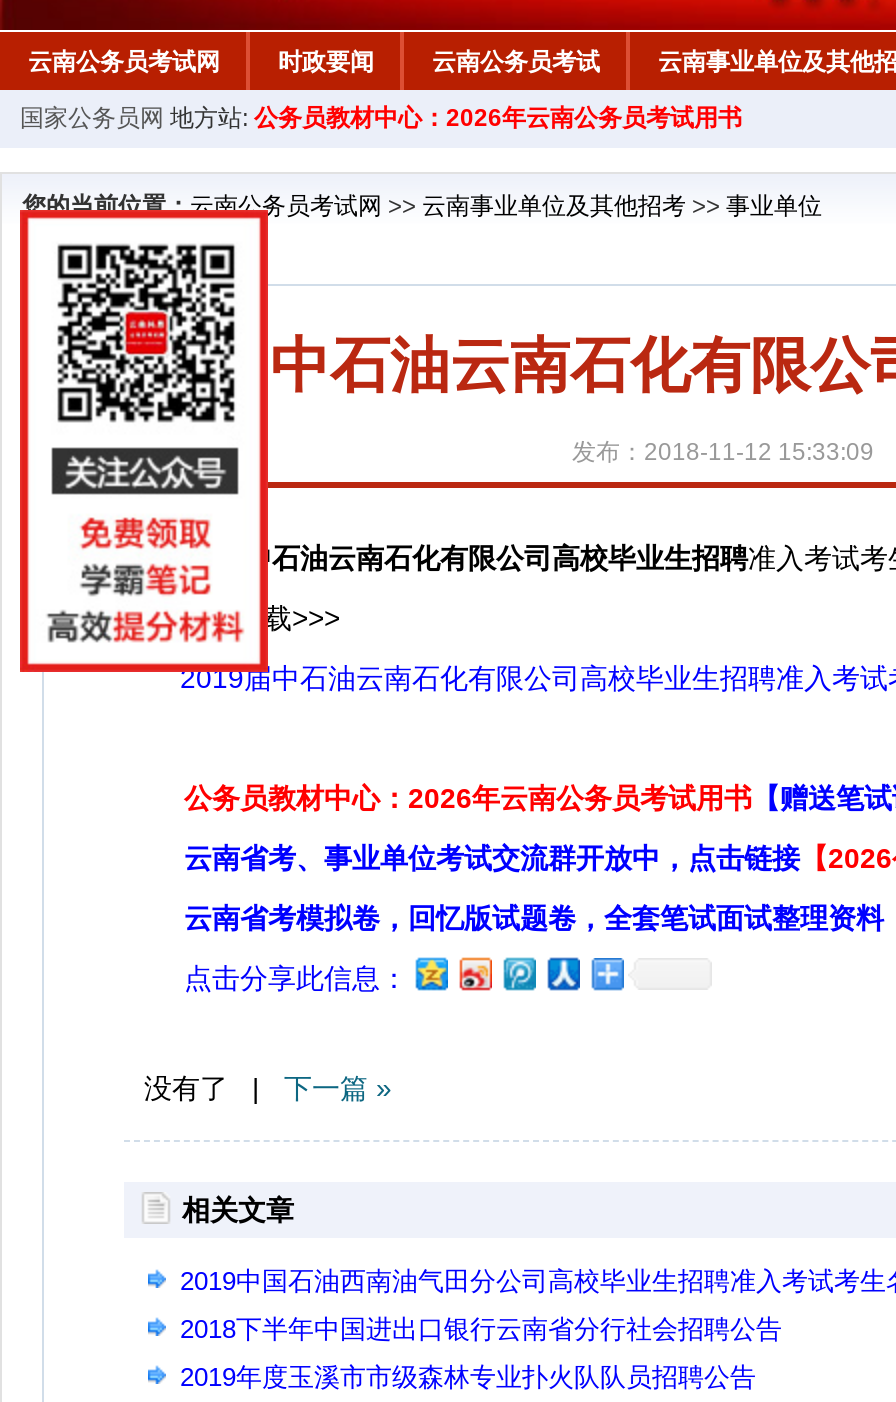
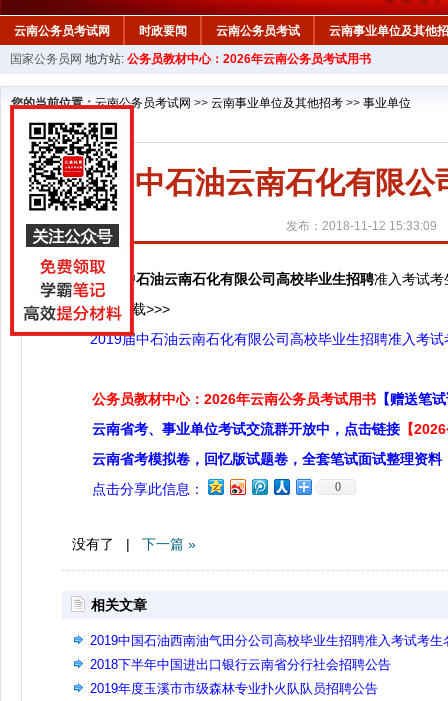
+ 0
